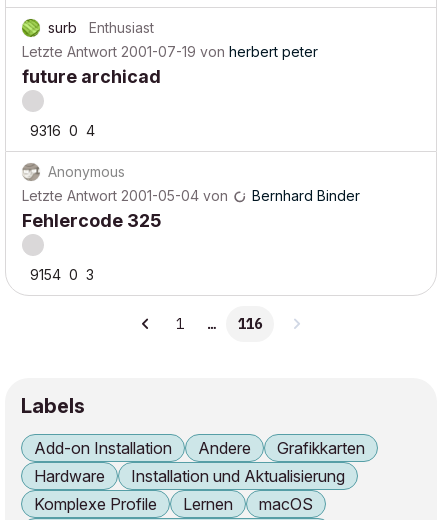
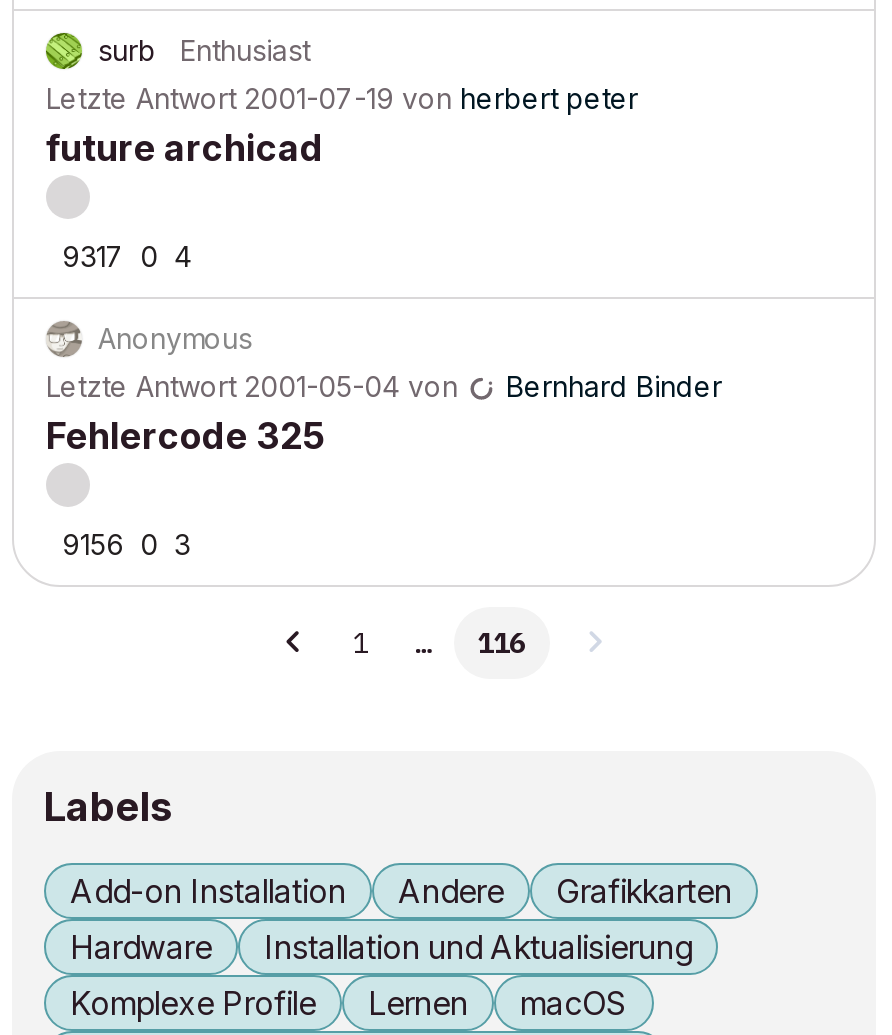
- 9316 0 4
+ 9317 0 4

- 9154 0 3
+ 9156 0 3
